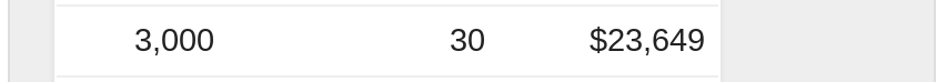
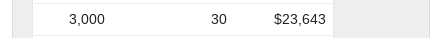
- $23,649
+ $23,643
